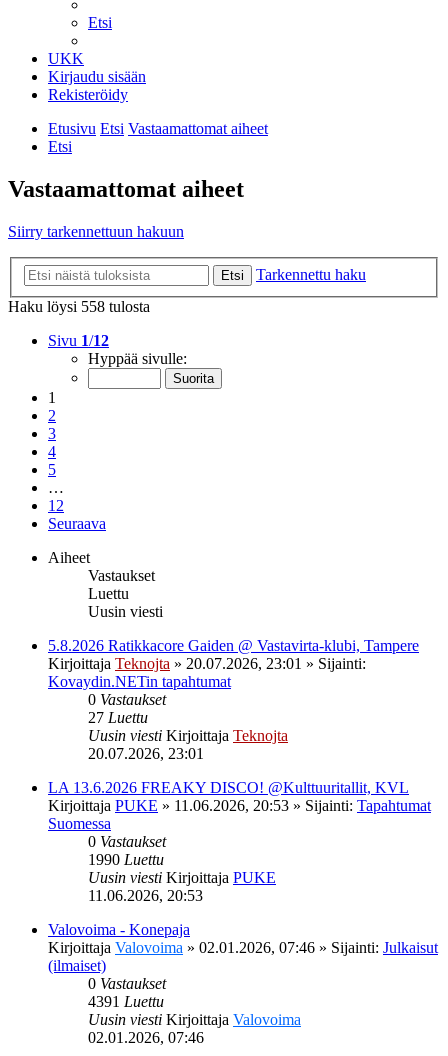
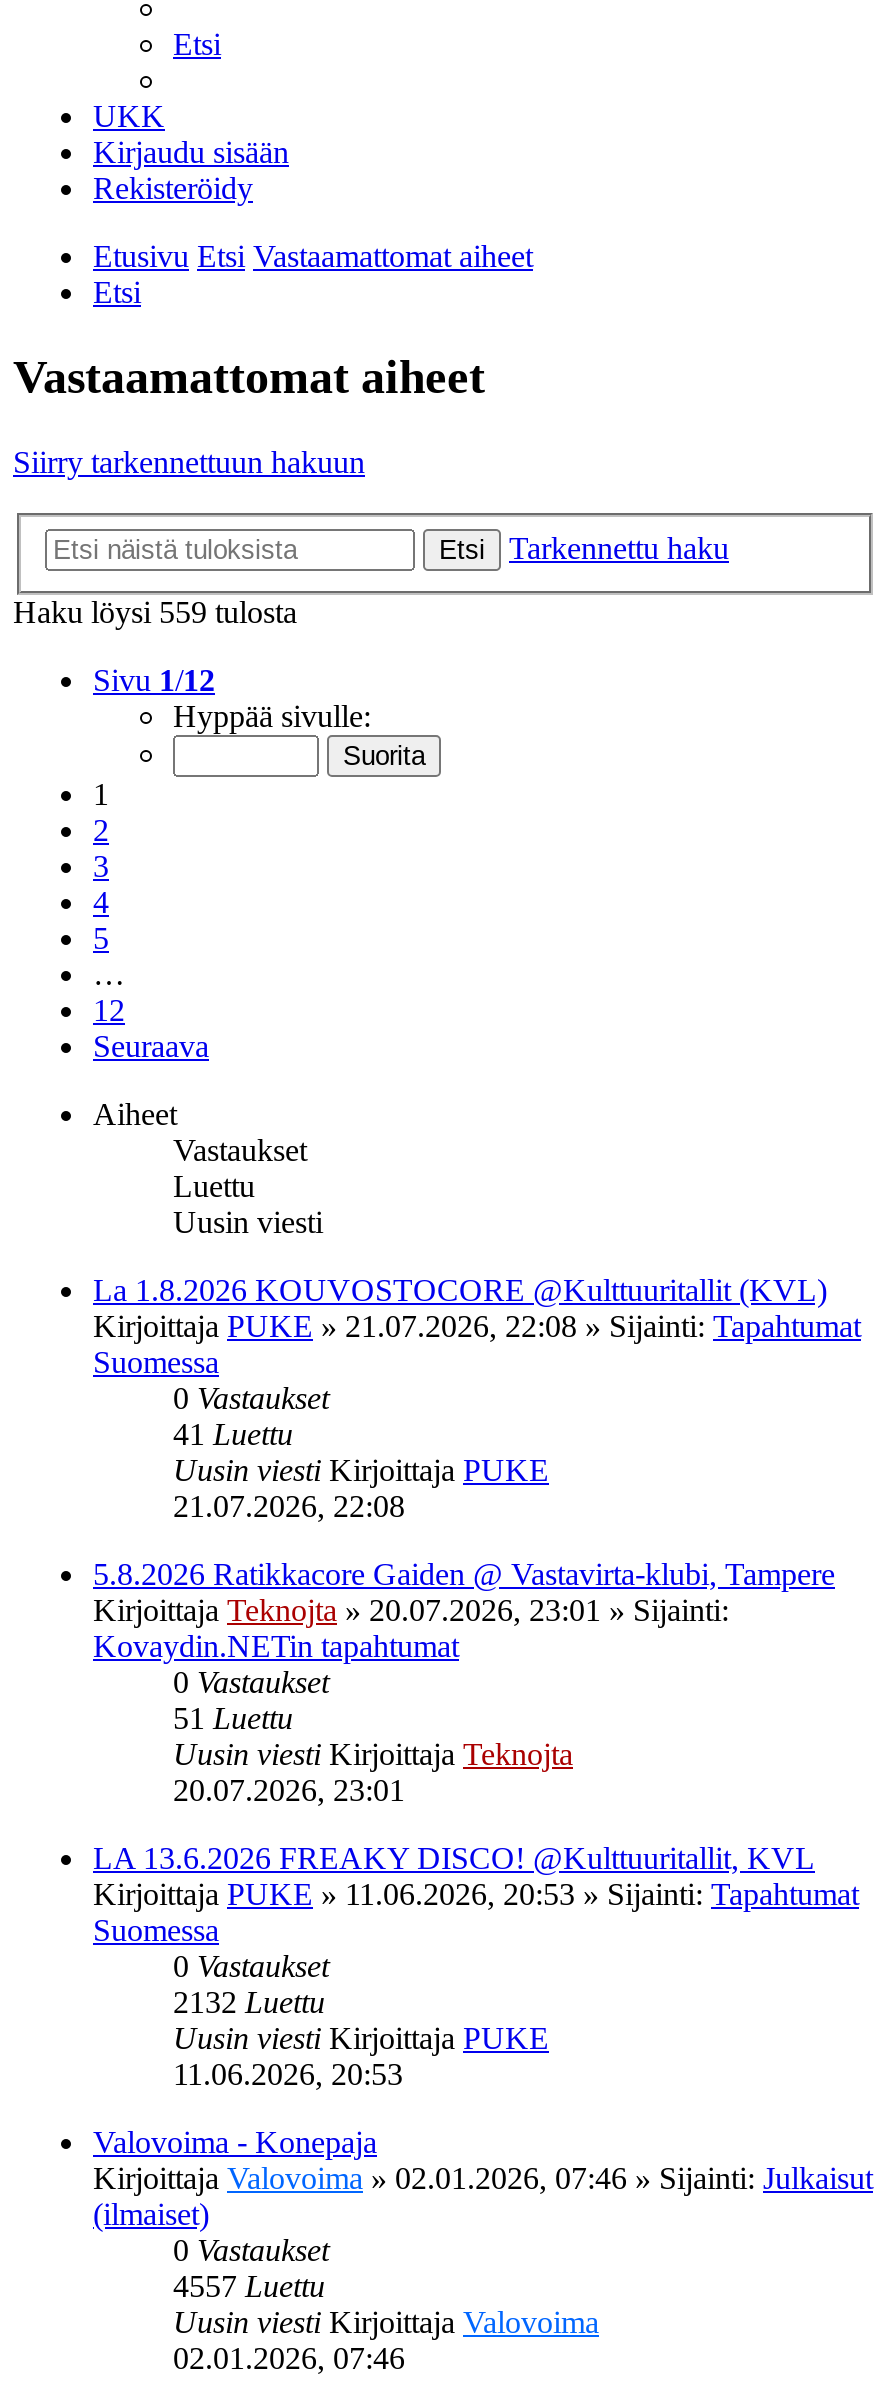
- Haku löysi 558 tulosta
+ Haku löysi 559 tulosta

+ La 1.8.2026 KOUVOSTOCORE @Kulttuuritallit (KVL)
+ Kirjoittaja PUKE» 21.07.2026, 22:08» Sijainti: Tapahtumat
+ Suomessa
+ 0 Vastaukset
+ 41 Luettu
+ Uusin viesti Kirjoittaja PUKE
+ 21.07.2026, 22:08

- 27 Luettu
+ 51 Luettu

- 1990 Luettu
+ 2132 Luettu

- 4391 Luettu
+ 4557 Luettu
